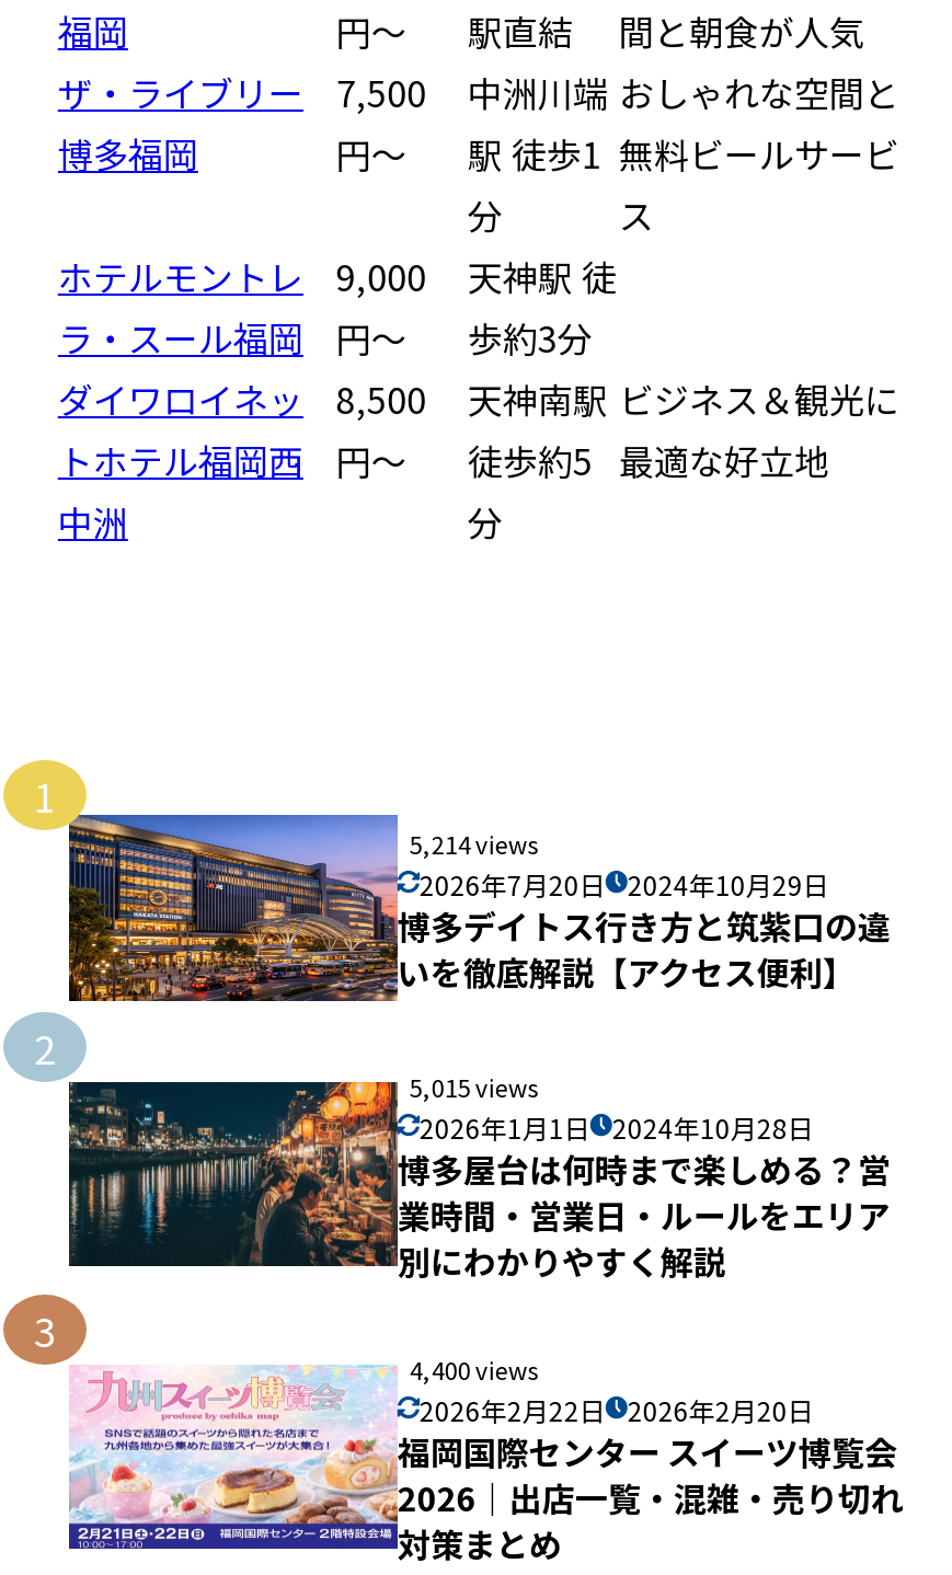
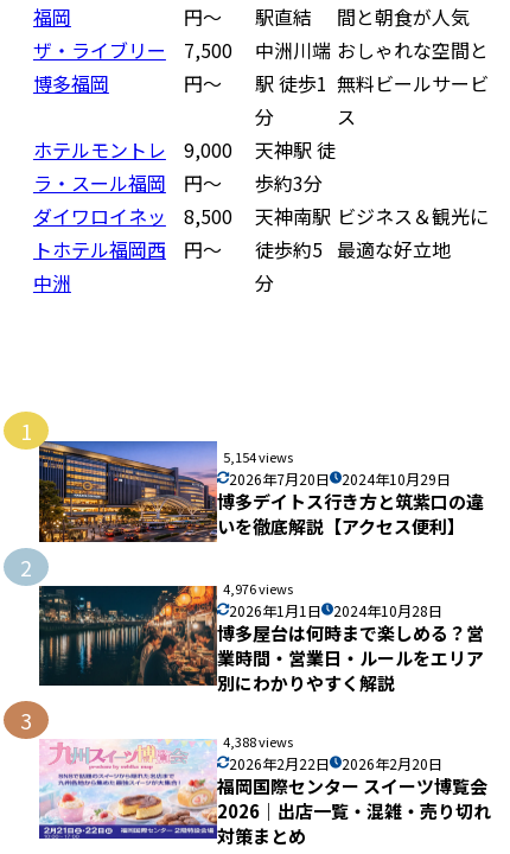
- 5,214 views
+ 5,154 views

- 5,015 views
+ 4,976 views

- 4,400 views
+ 4,388 views
